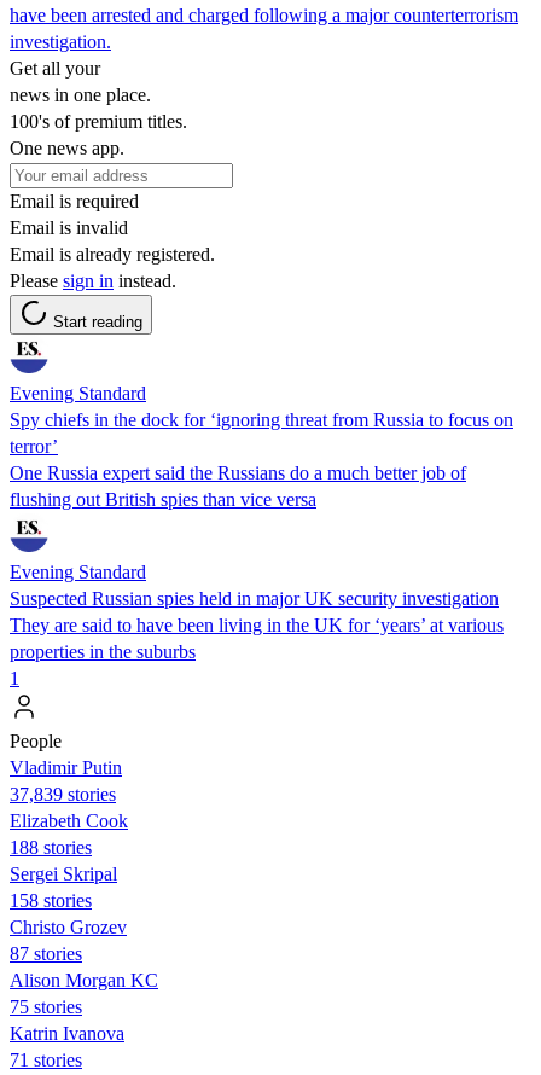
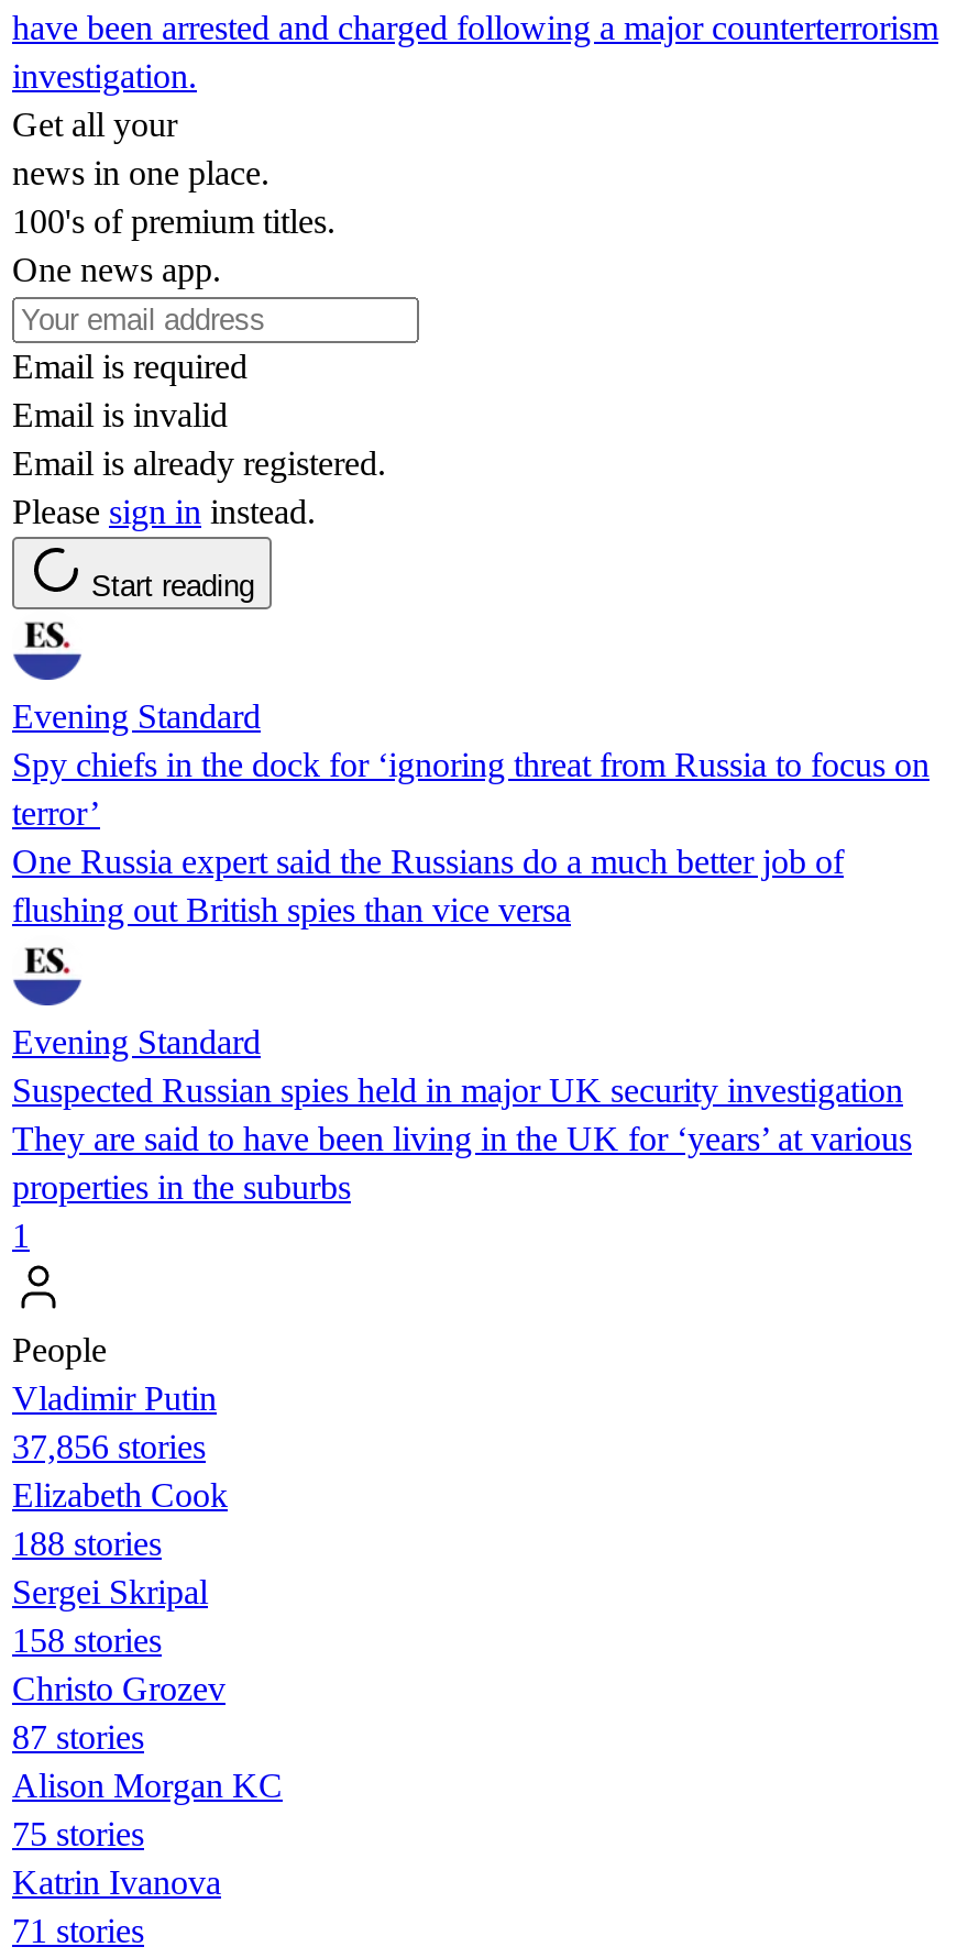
- 37,839 stories
+ 37,856 stories
